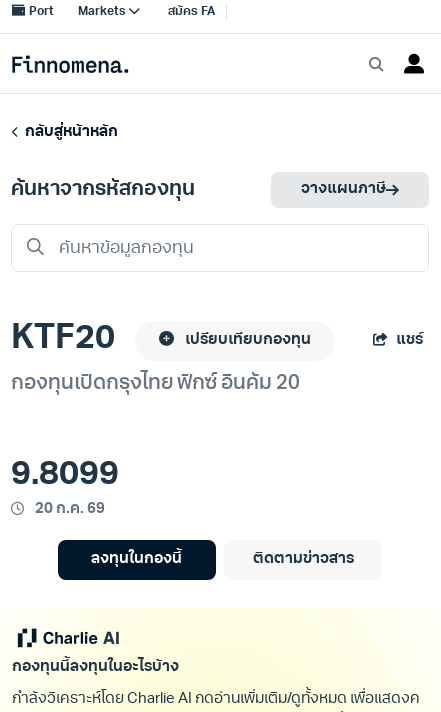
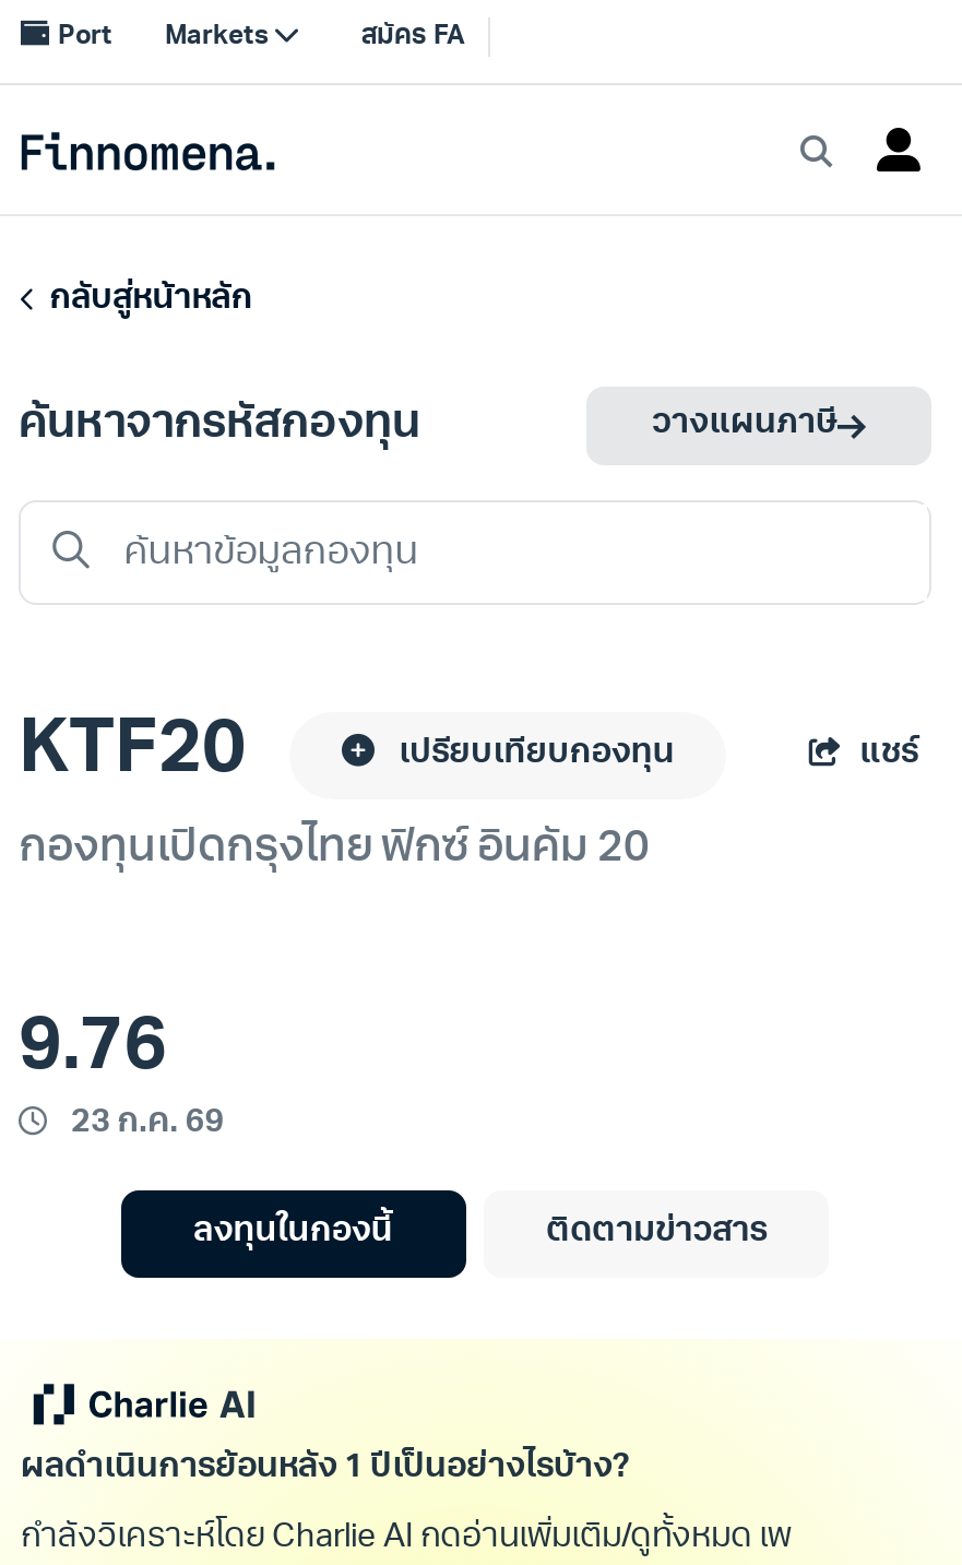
- 9.8099
+ 9.76

- 20 ก.ค. 69
+ 23 ก.ค. 69

- กองทุนนี้ลงทุนในอะไรบ้าง
+ ผลดำเนินการย้อนหลัง 1 ปีเป็นอย่างไรบ้าง?
